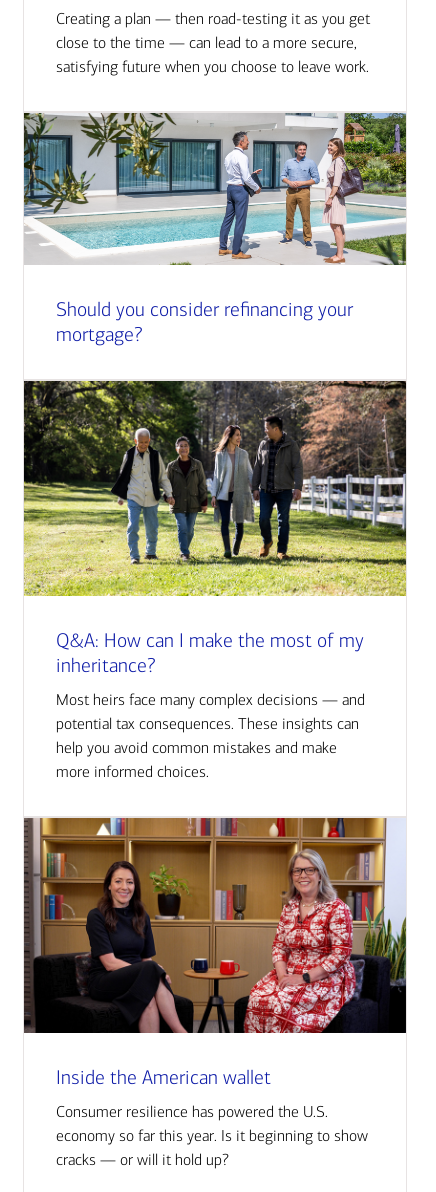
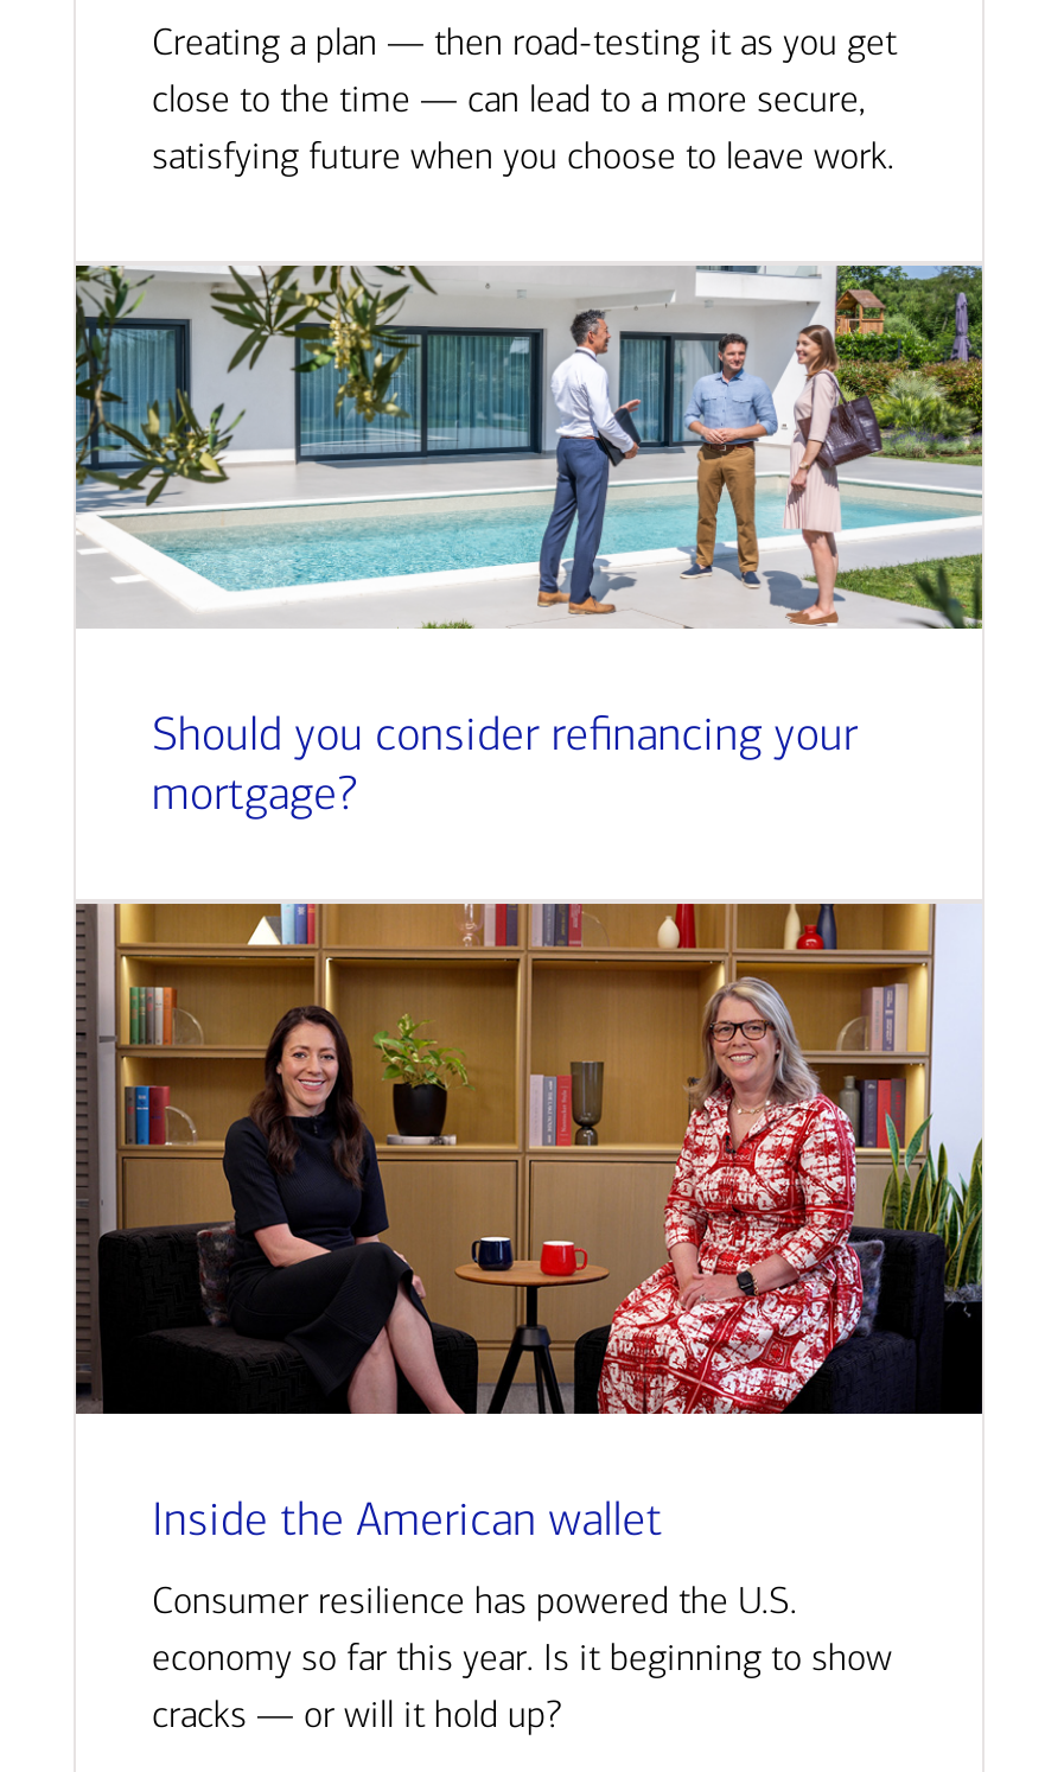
- [image]
- Q&A: How can I make the most of my
- inheritance?
- Most heirs face many complex decisions — and
- potential tax consequences. These insights can
- help you avoid common mistakes and make
- more informed choices.
